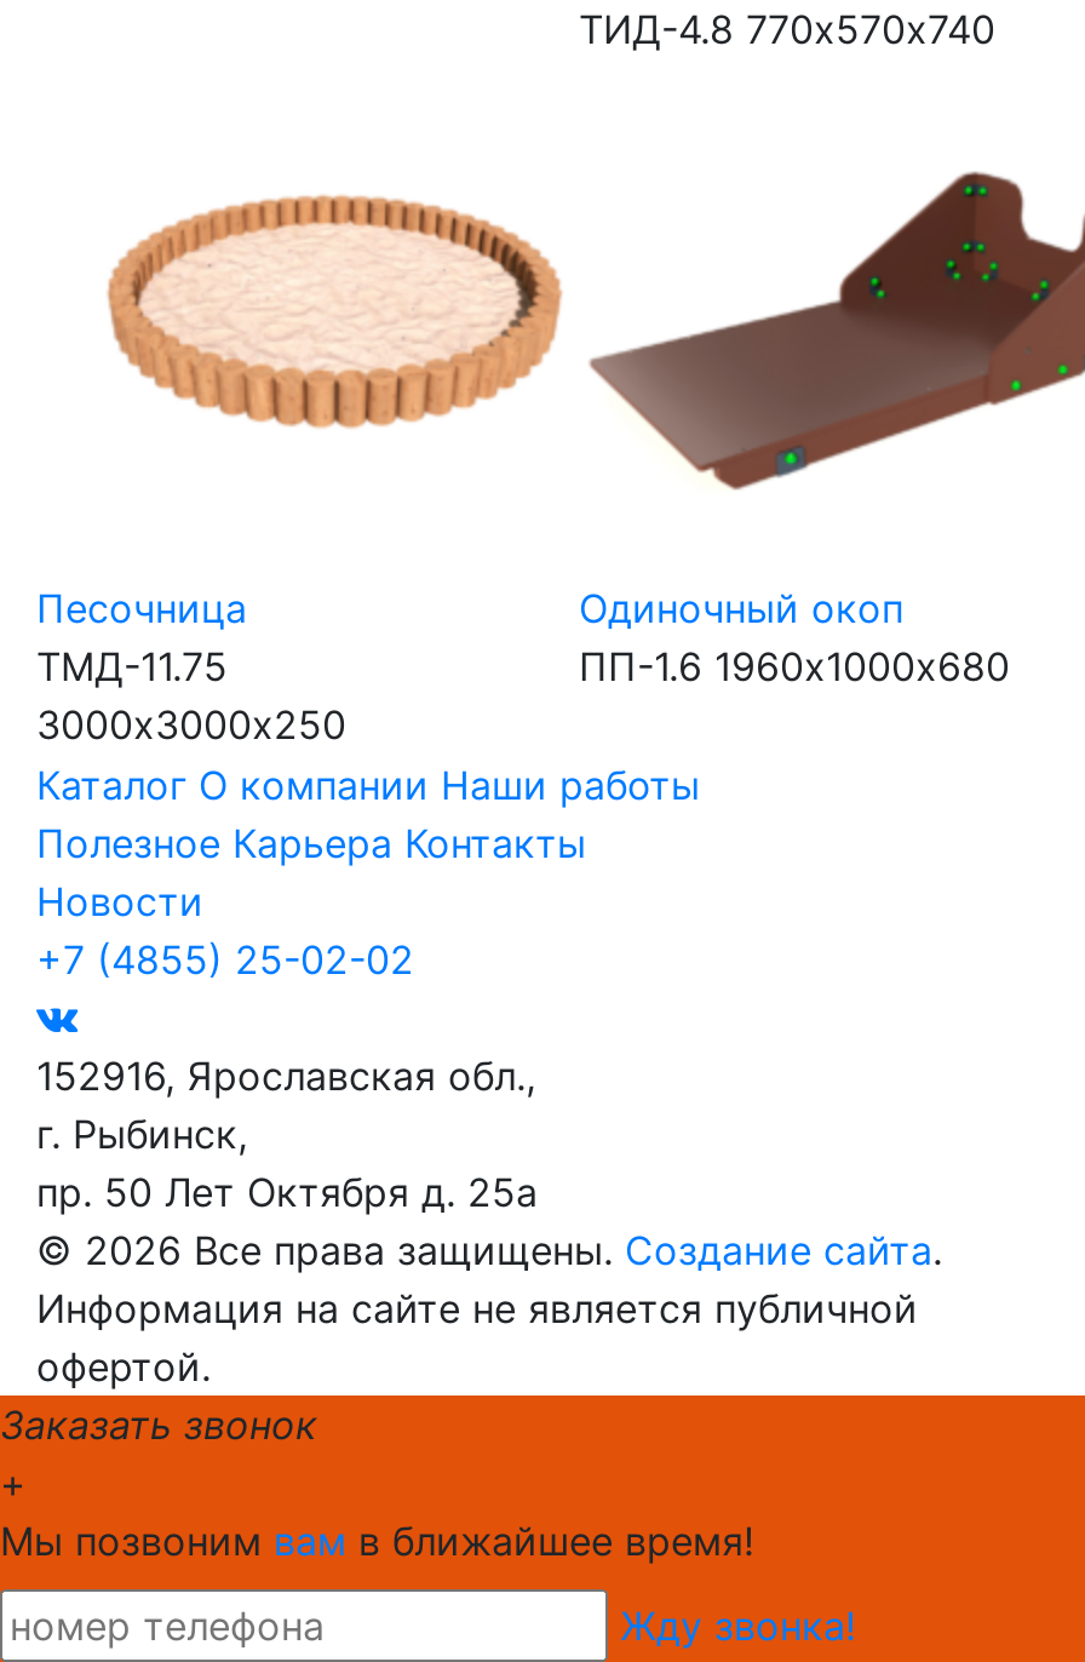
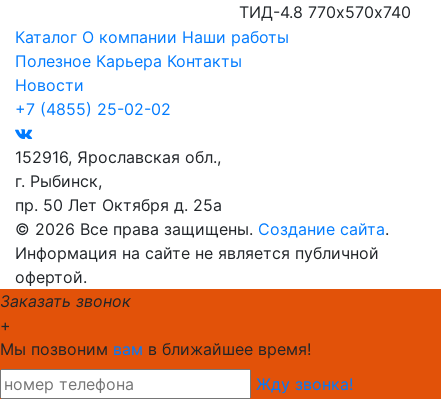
- [image]
- Одиночный окоп
- ПП-1.6 1960х1000х680

- [image]

- Песочница
- ТМД-11.75
- 3000х3000х250
